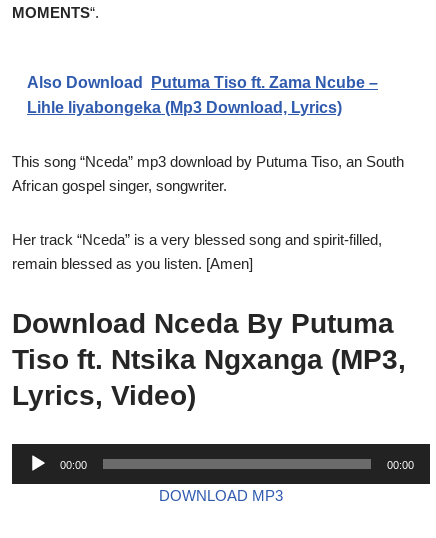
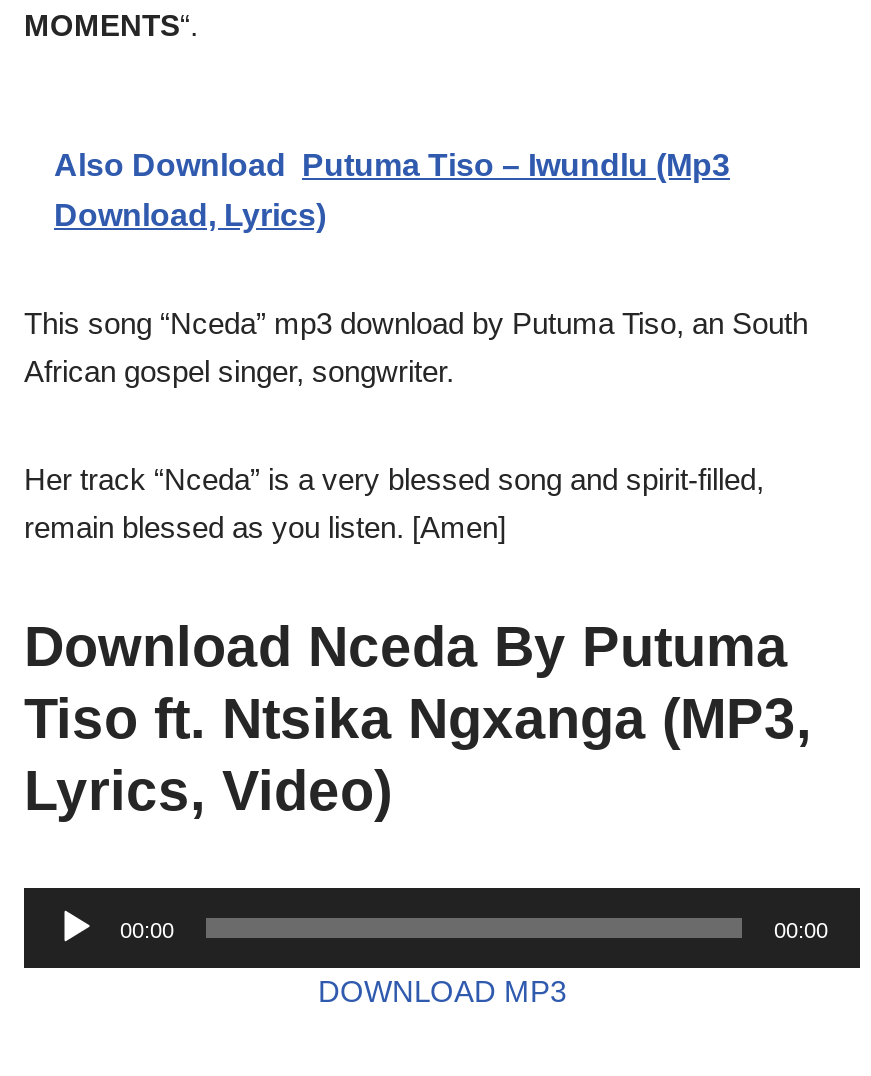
- Also Download Putuma Tiso ft. Zama Ncube –
+ Also Download Putuma Tiso – Iwundlu (Mp3

- Lihle liyabongeka (Mp3 Download, Lyrics)
+ Download, Lyrics)
